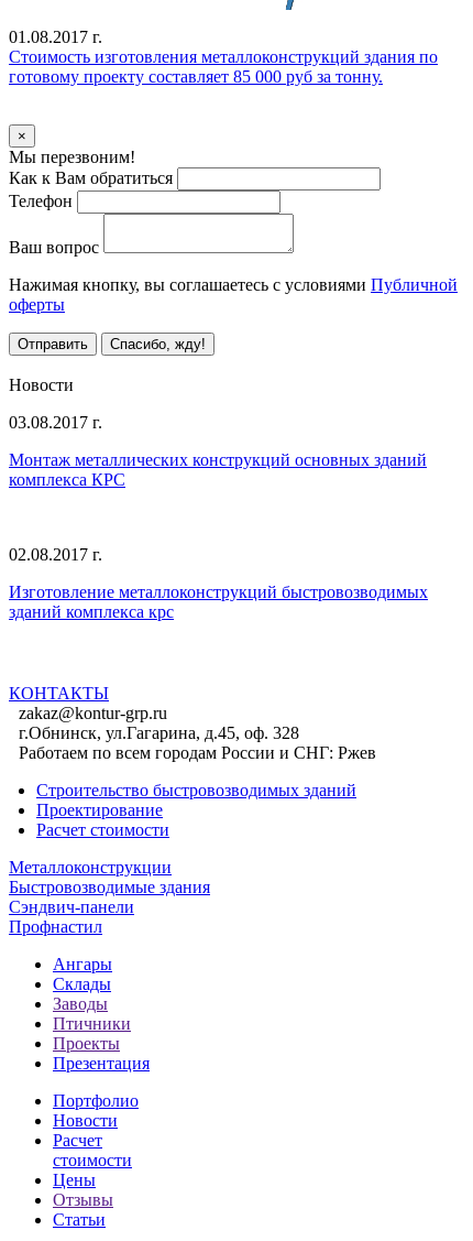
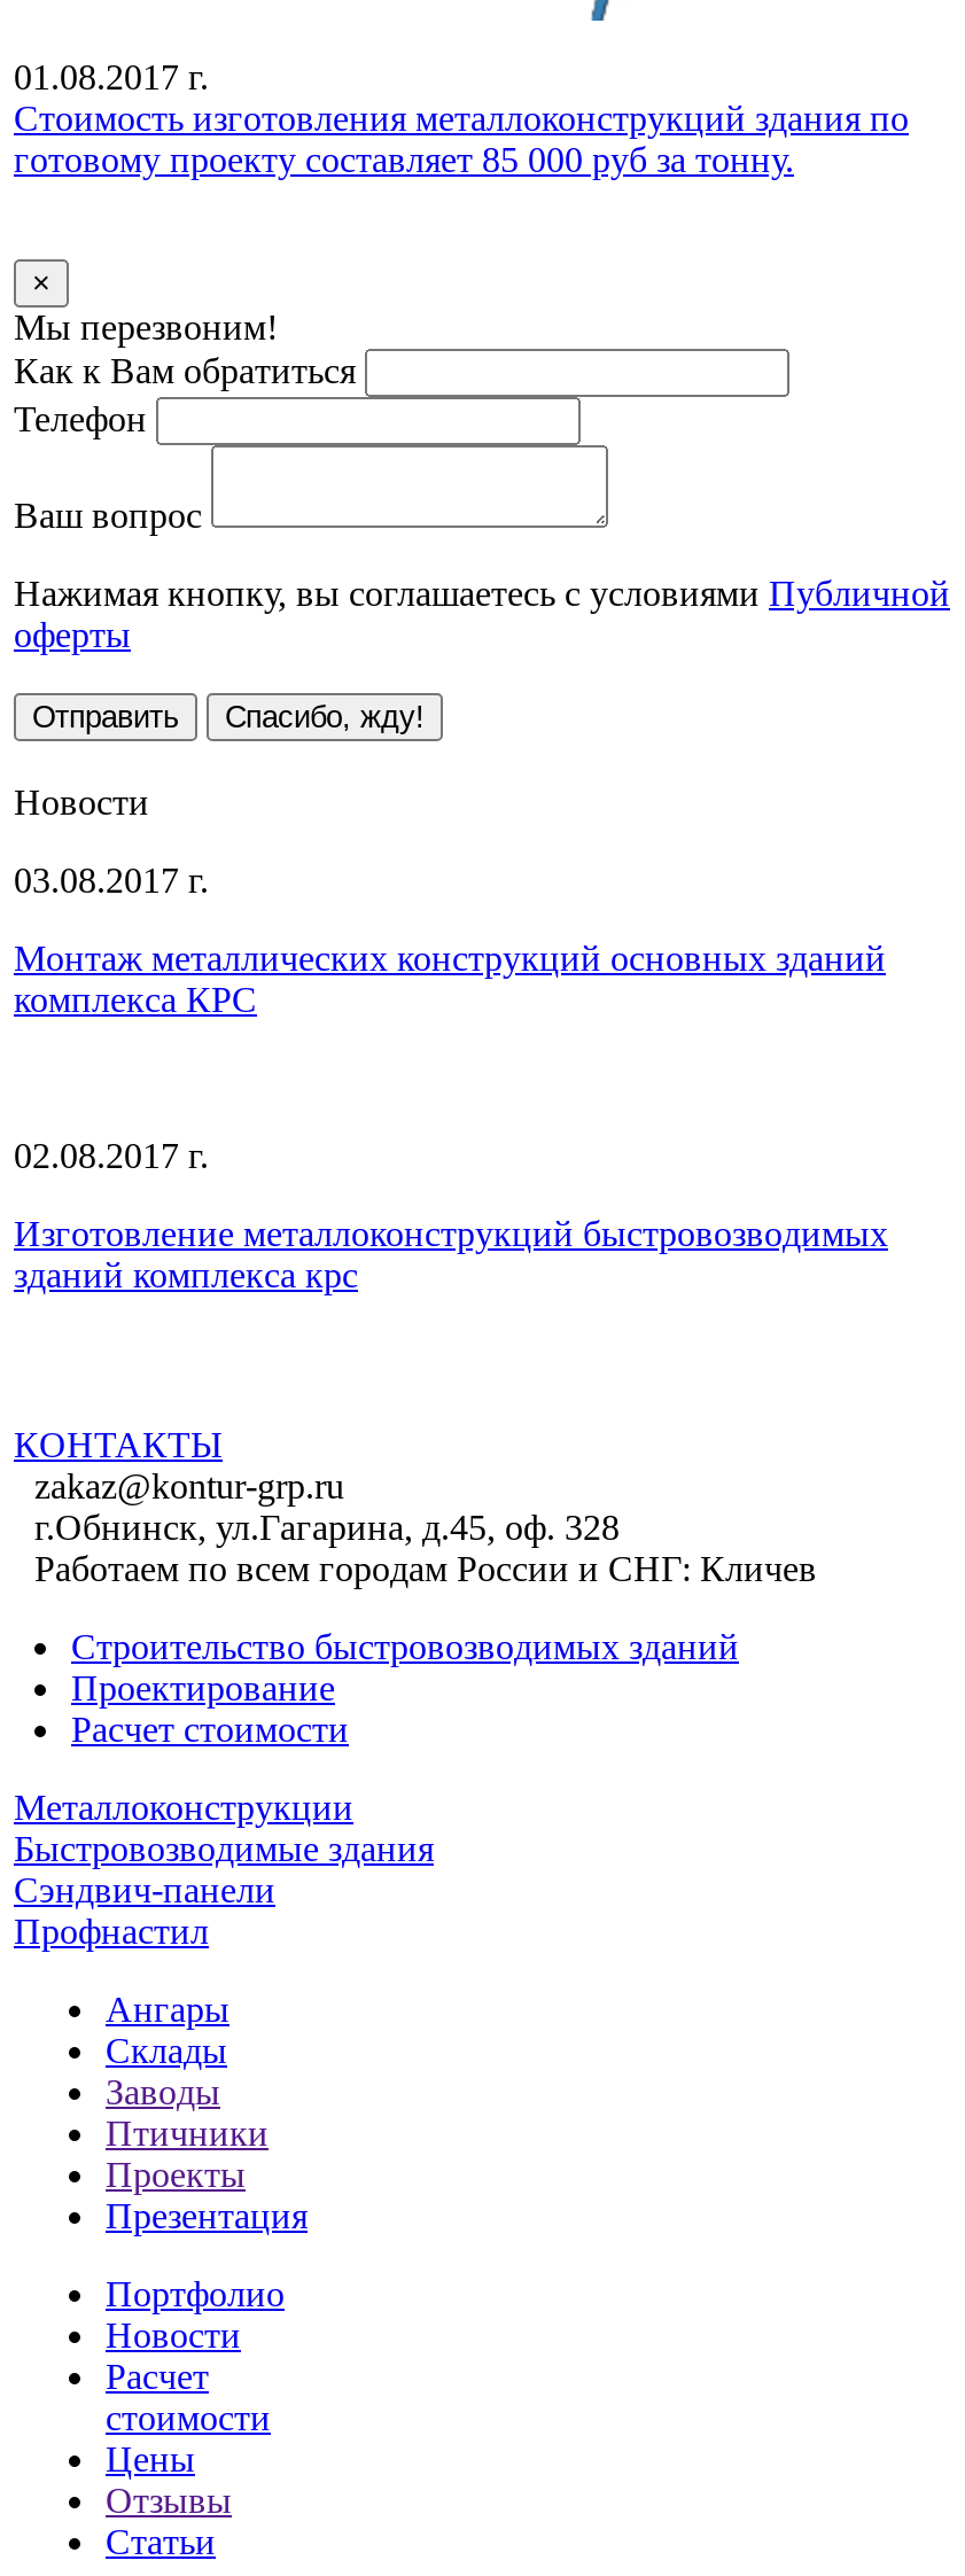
- Работаем по всем городам России и СНГ: Ржев
+ Работаем по всем городам России и СНГ: Кличев
